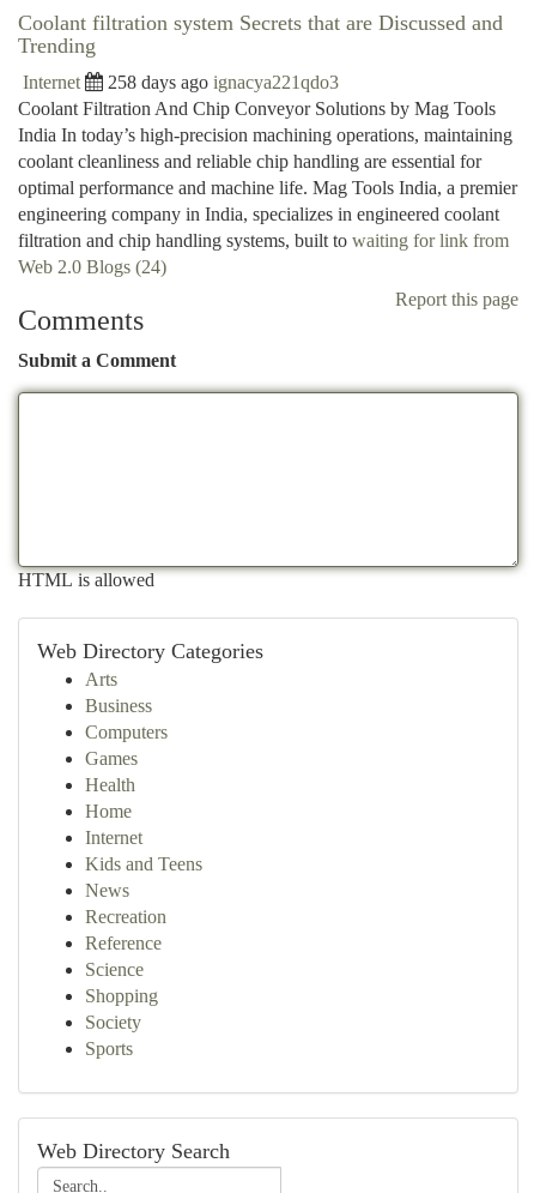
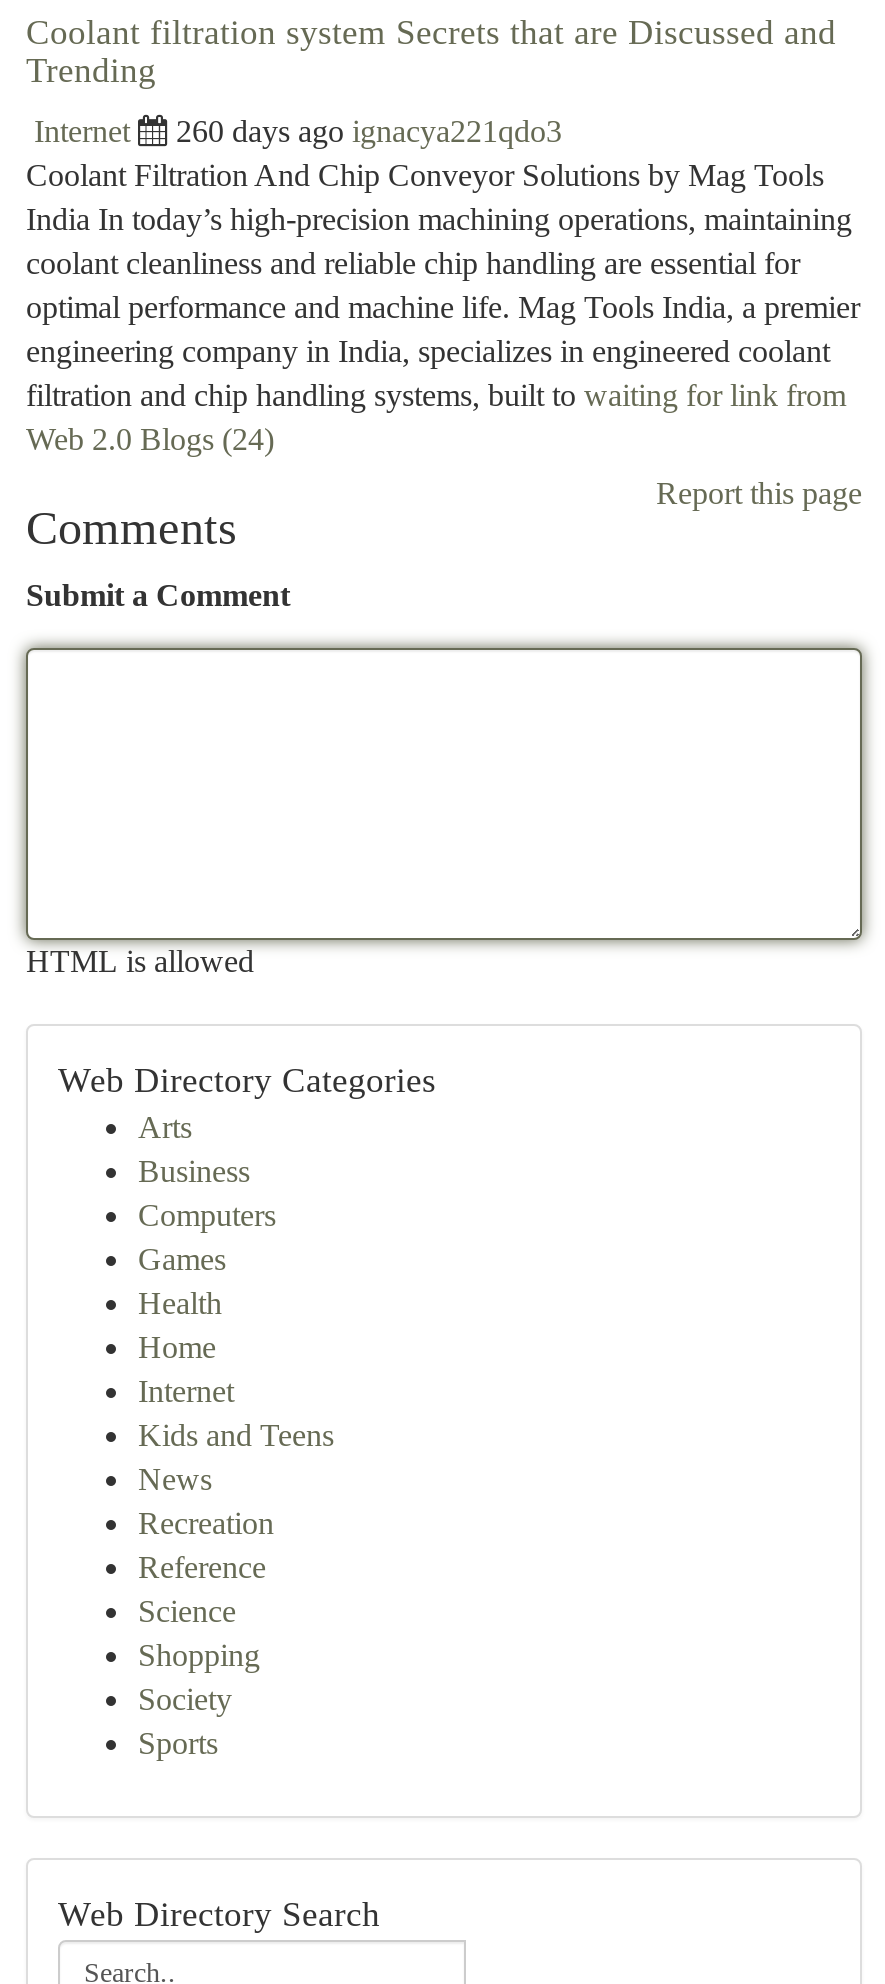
- 258 days ago ignacya221qdo3
+ 260 days ago ignacya221qdo3
